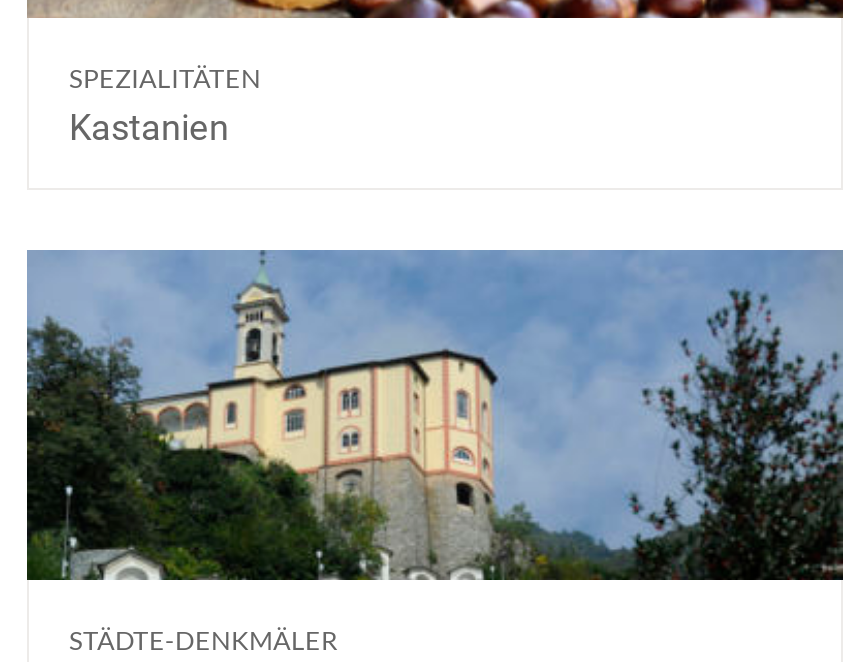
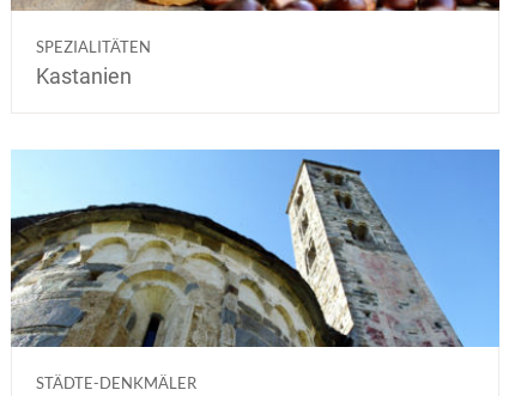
- [image]
+ [image]
